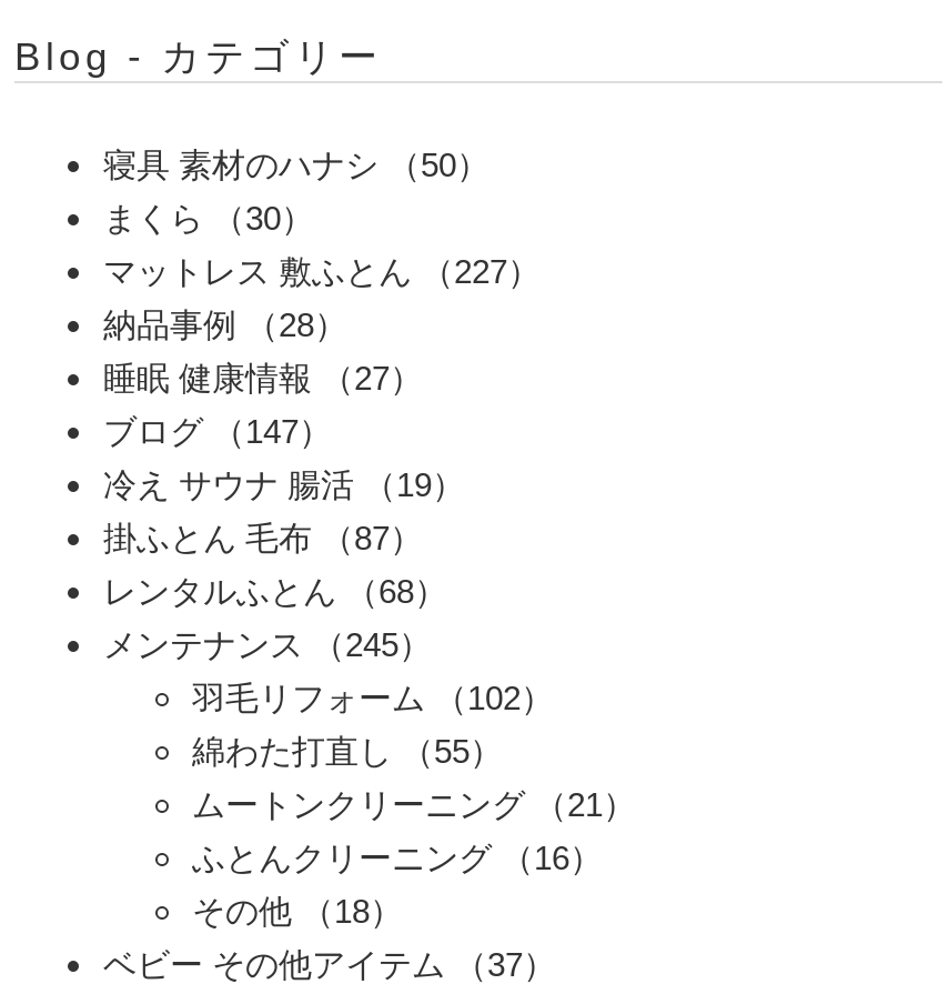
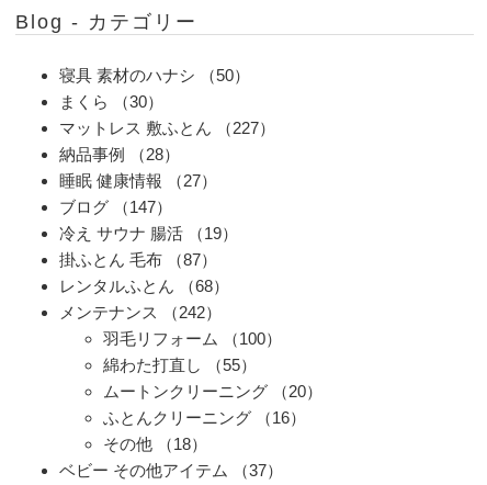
- メンテナンス（245）
+ メンテナンス（242）

- 羽毛リフォーム（102）
+ 羽毛リフォーム（100）

- ムートンクリーニング（21）
+ ムートンクリーニング（20）
